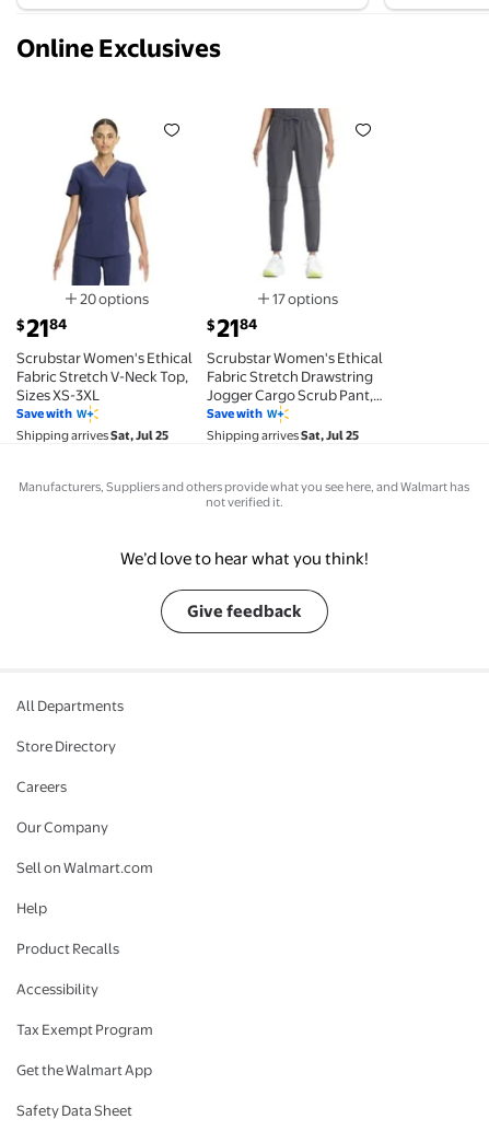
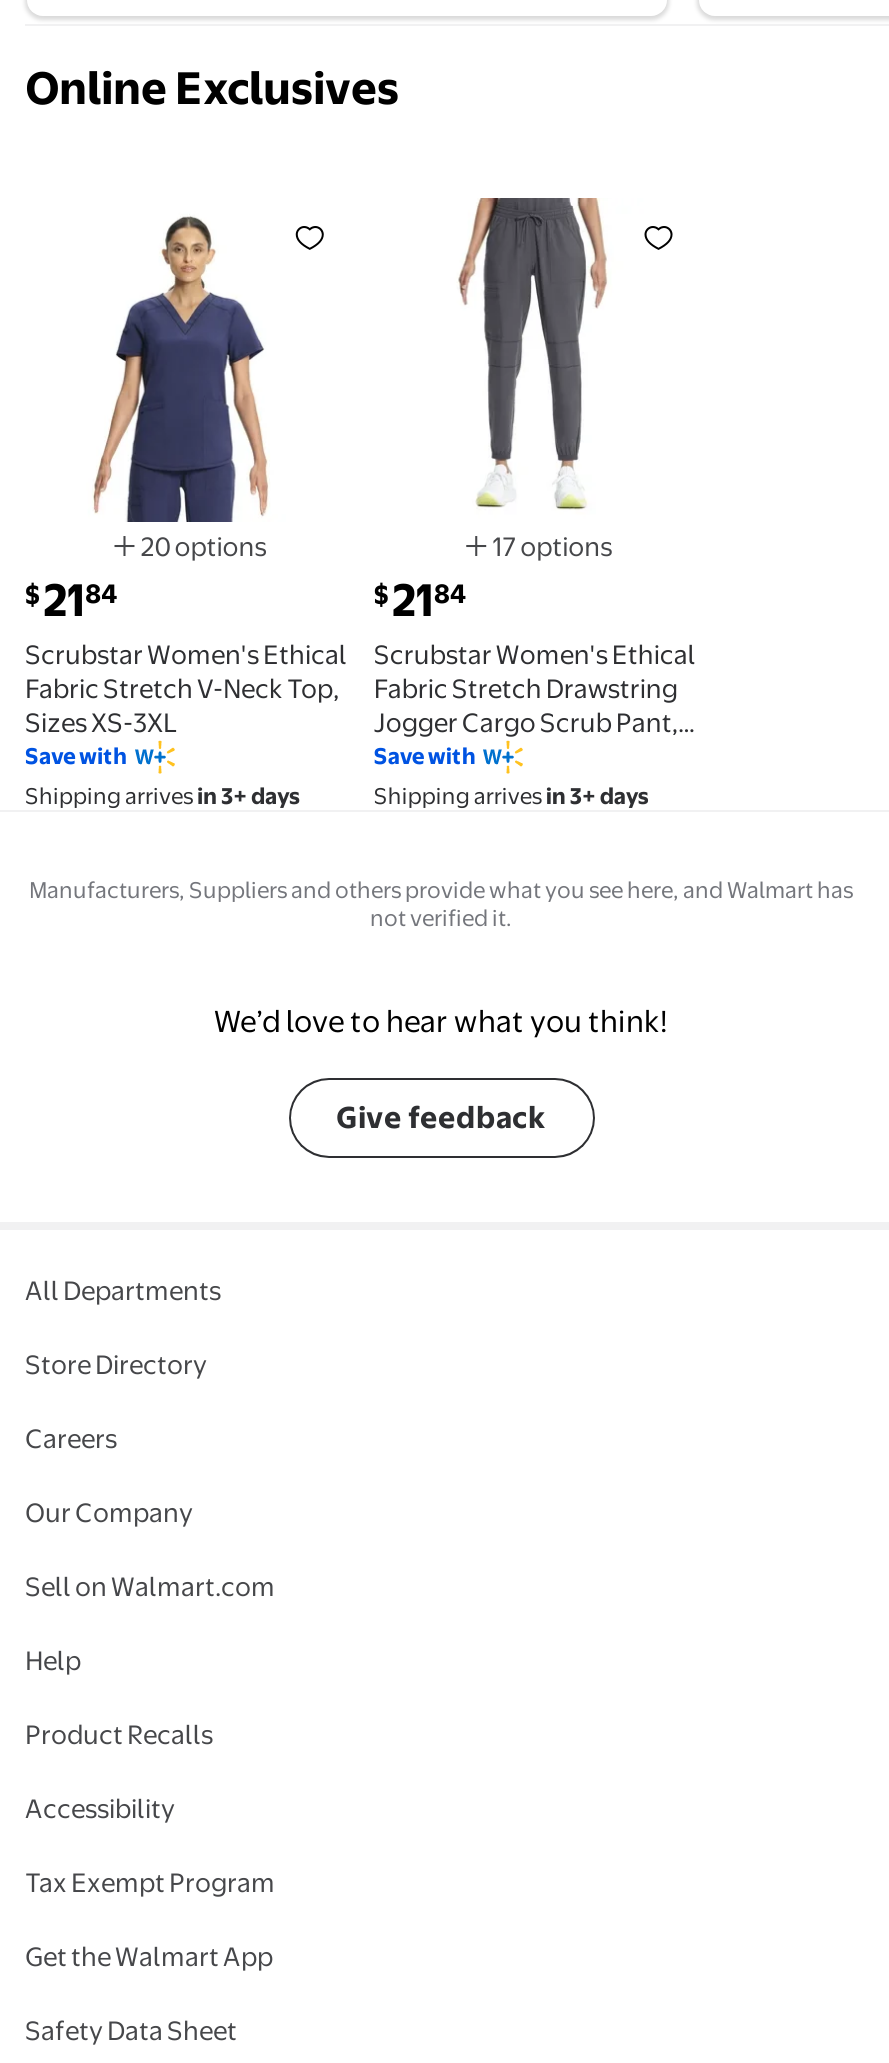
- Shipping arrives Sat, Jul 25
+ Shipping arrives in 3+ days

- Shipping arrives Sat, Jul 25
+ Shipping arrives in 3+ days
